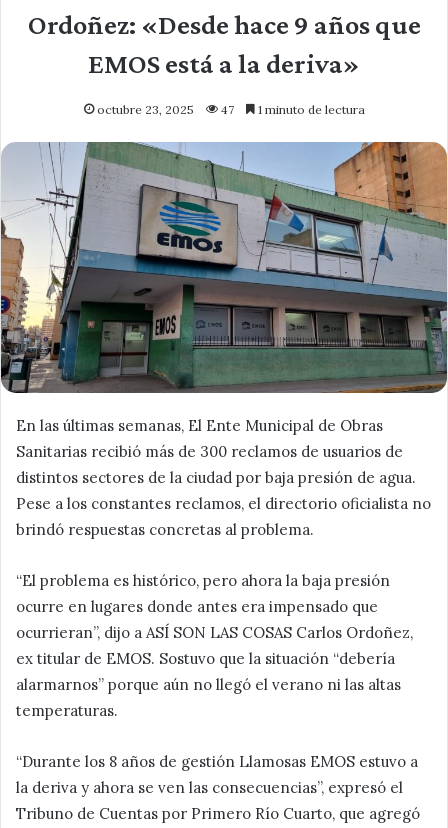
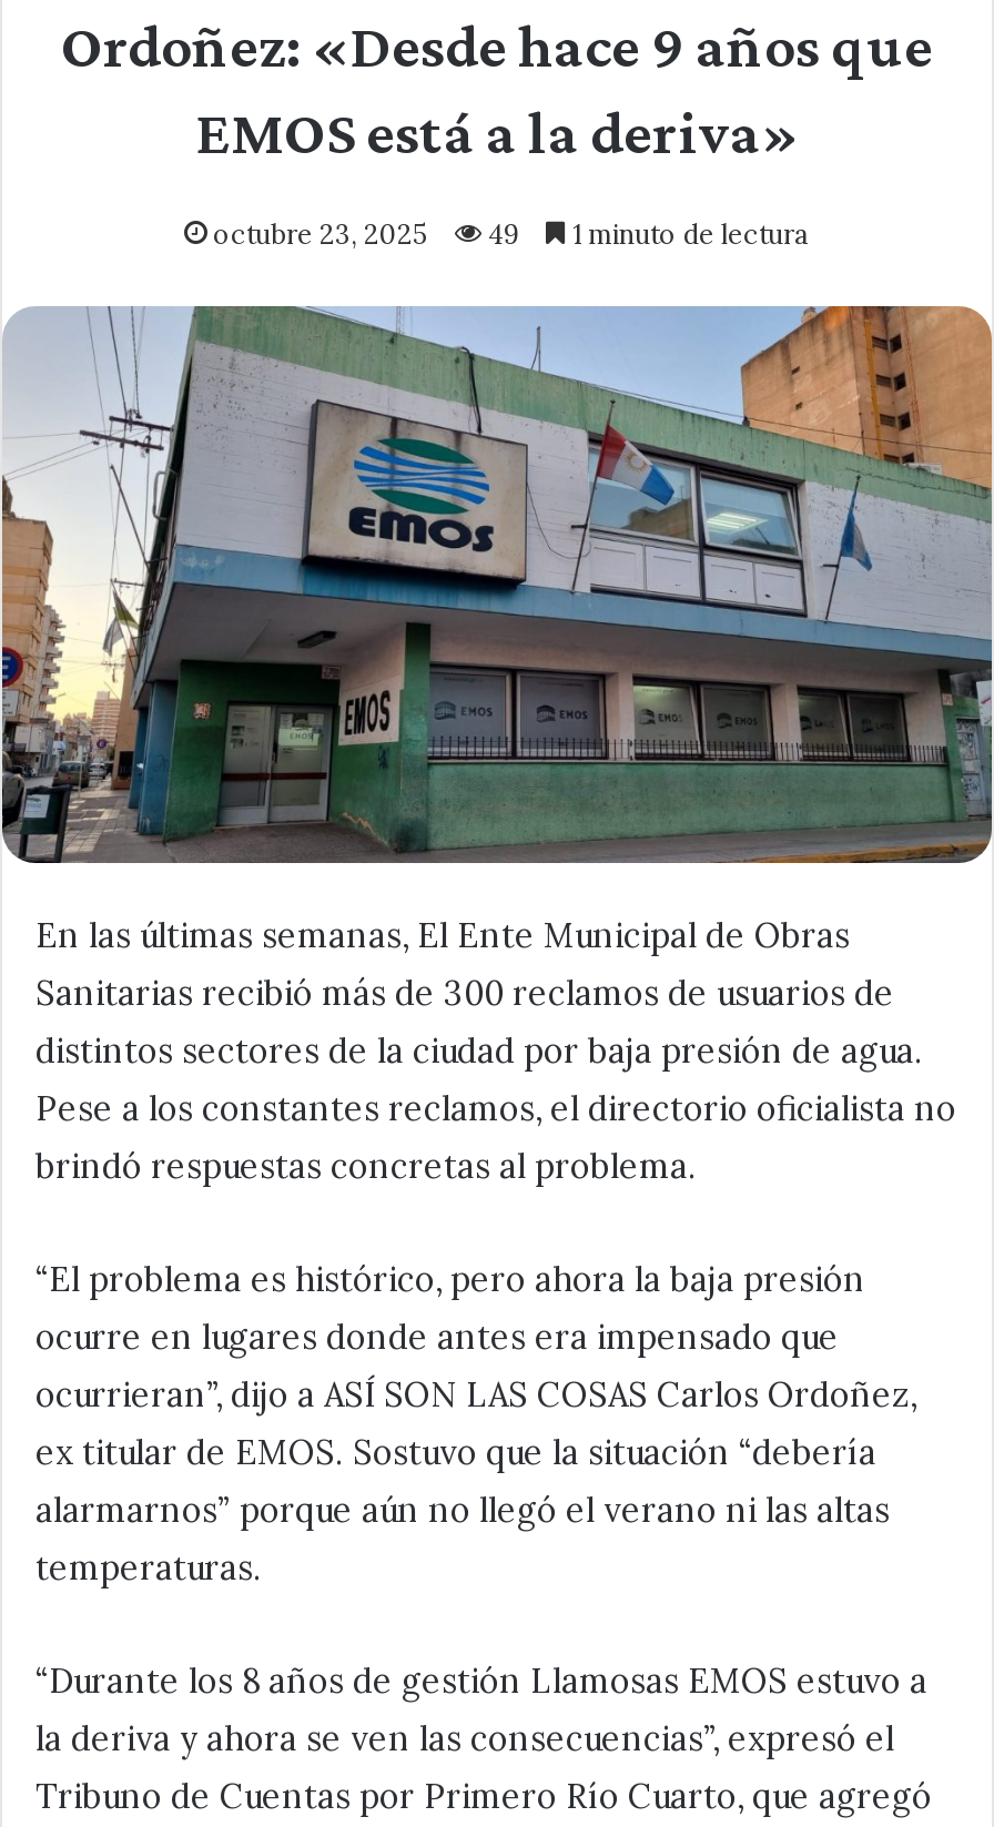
- octubre 23, 2025 47 1 minuto de lectura
+ octubre 23, 2025 49 1 minuto de lectura
